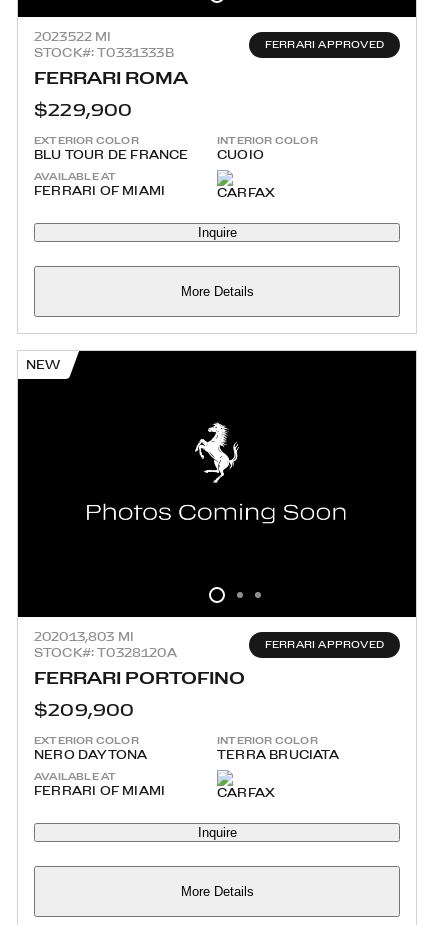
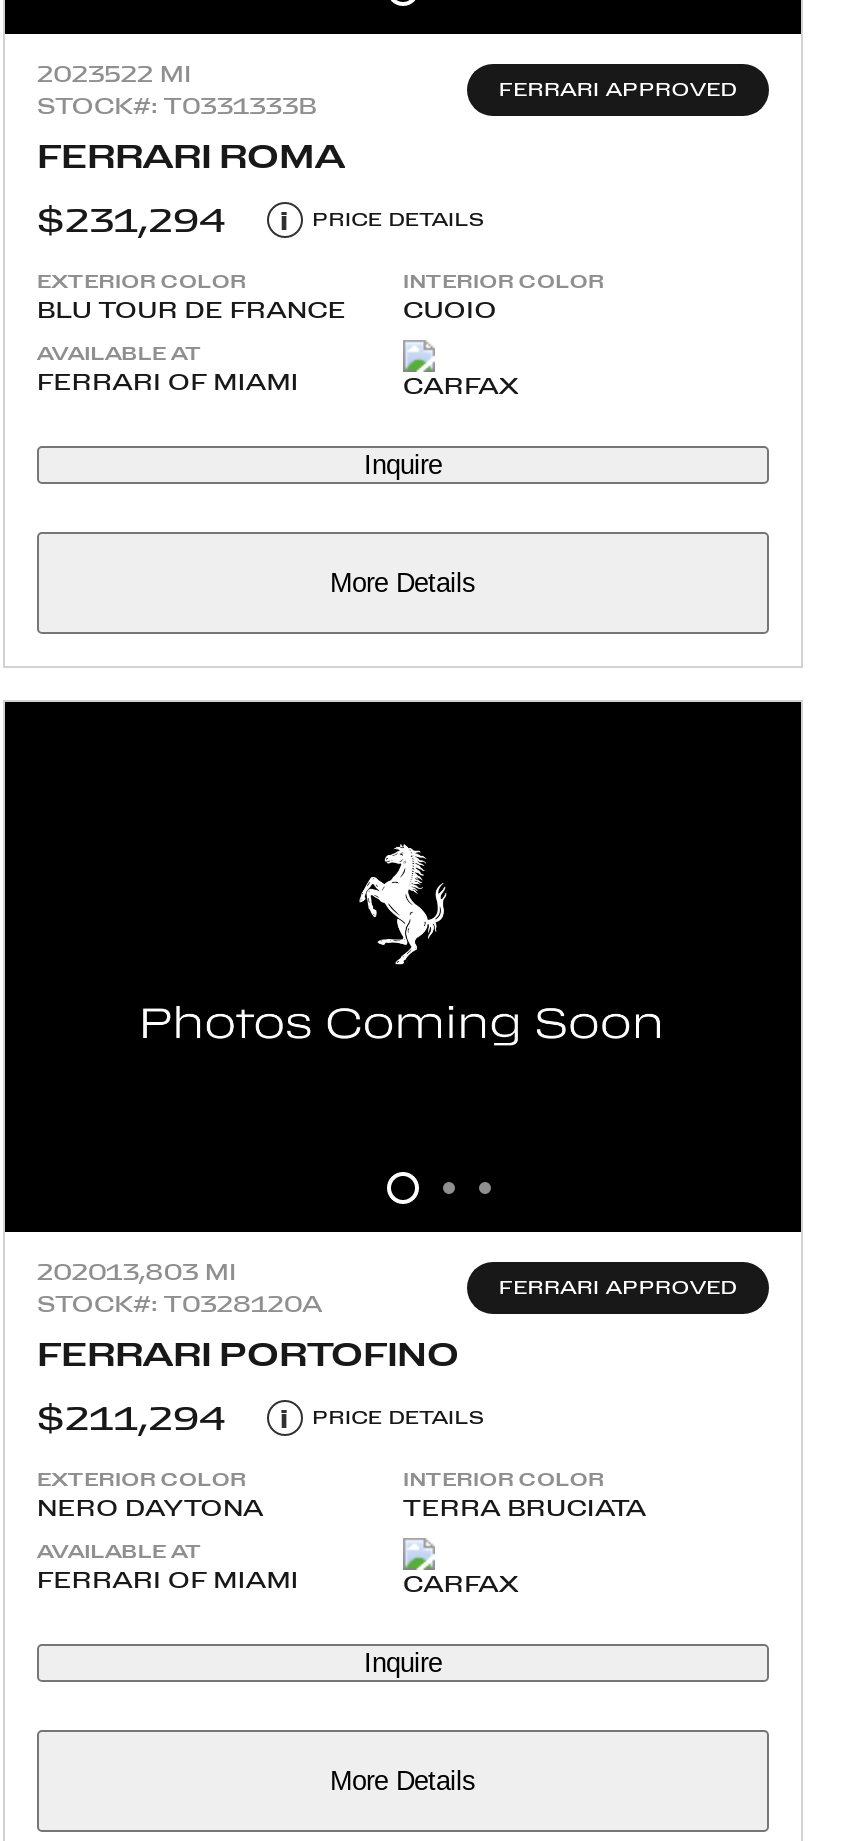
- $229,900
+ $231,294
+ i
+ PRICE DETAILS

- NEW

- $209,900
+ $211,294
+ i
+ PRICE DETAILS
